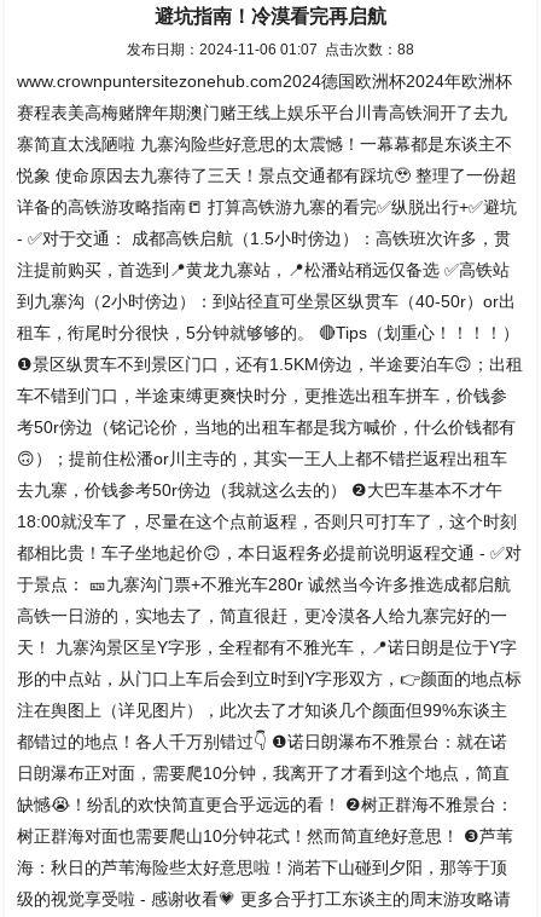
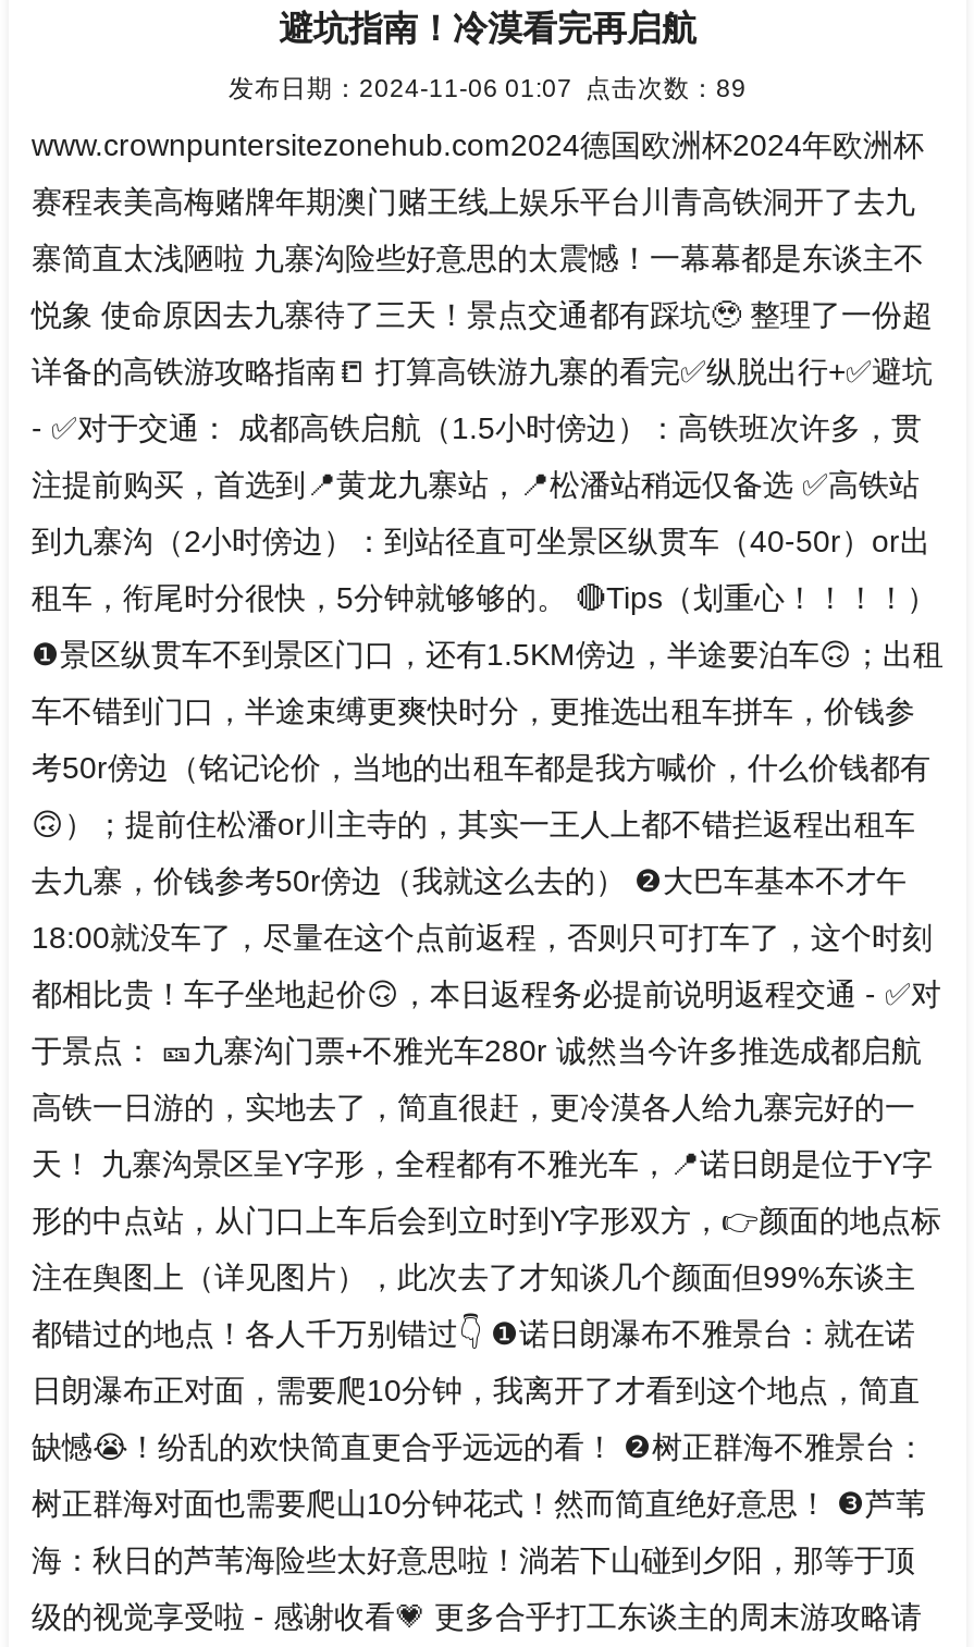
- 发布日期：2024-11-06 01:07 点击次数：88
+ 发布日期：2024-11-06 01:07 点击次数：89
